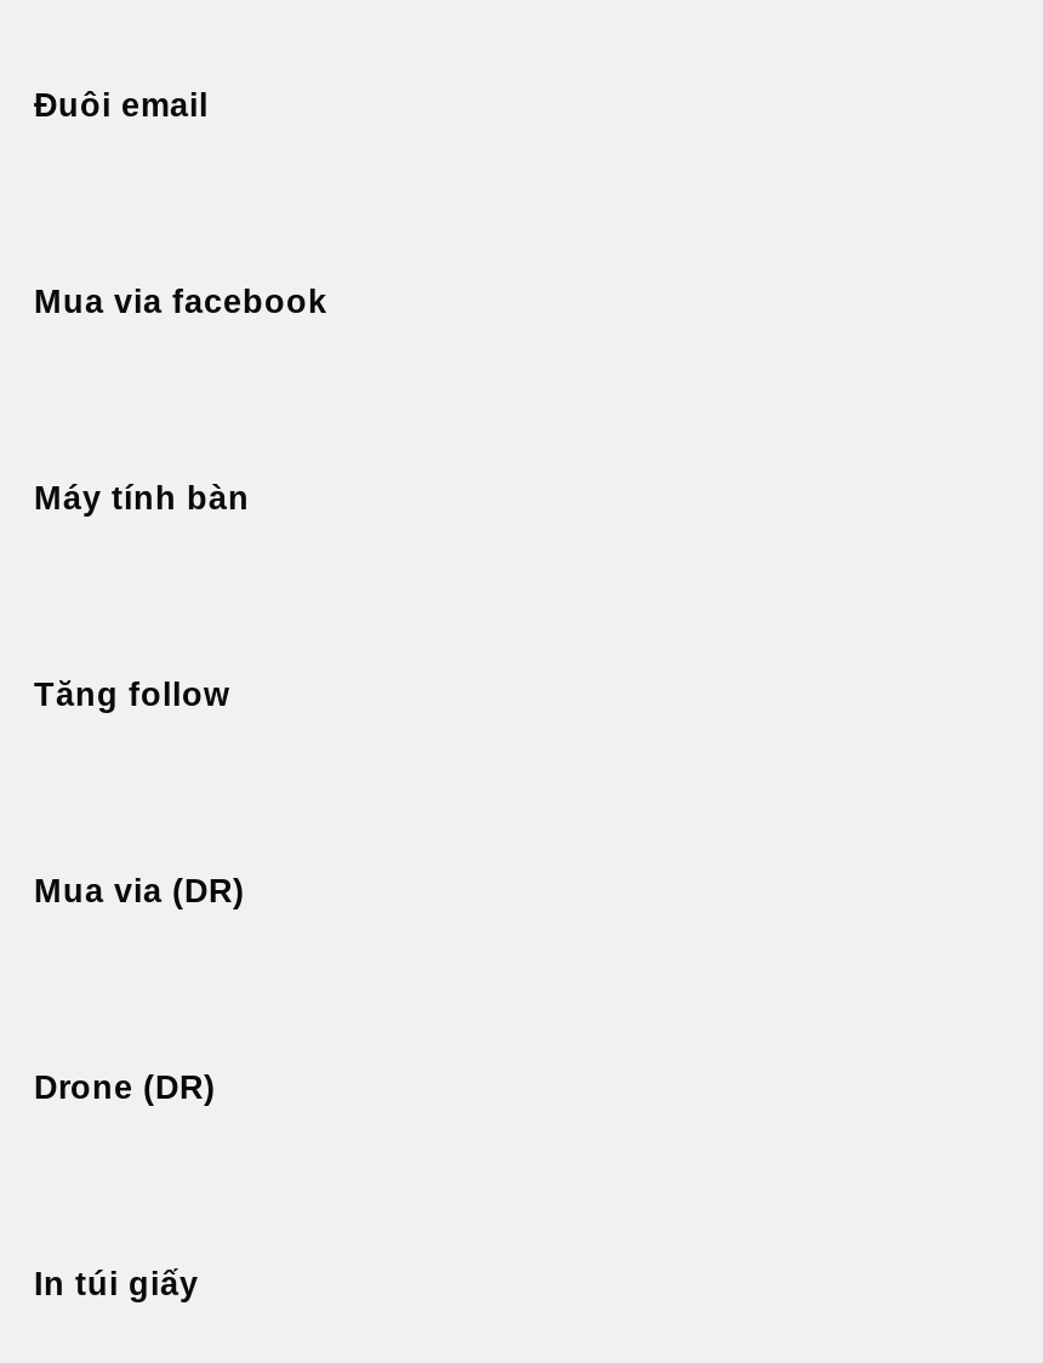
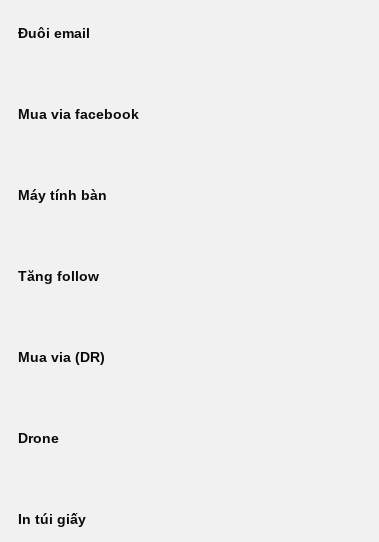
- Drone (DR)
+ Drone
